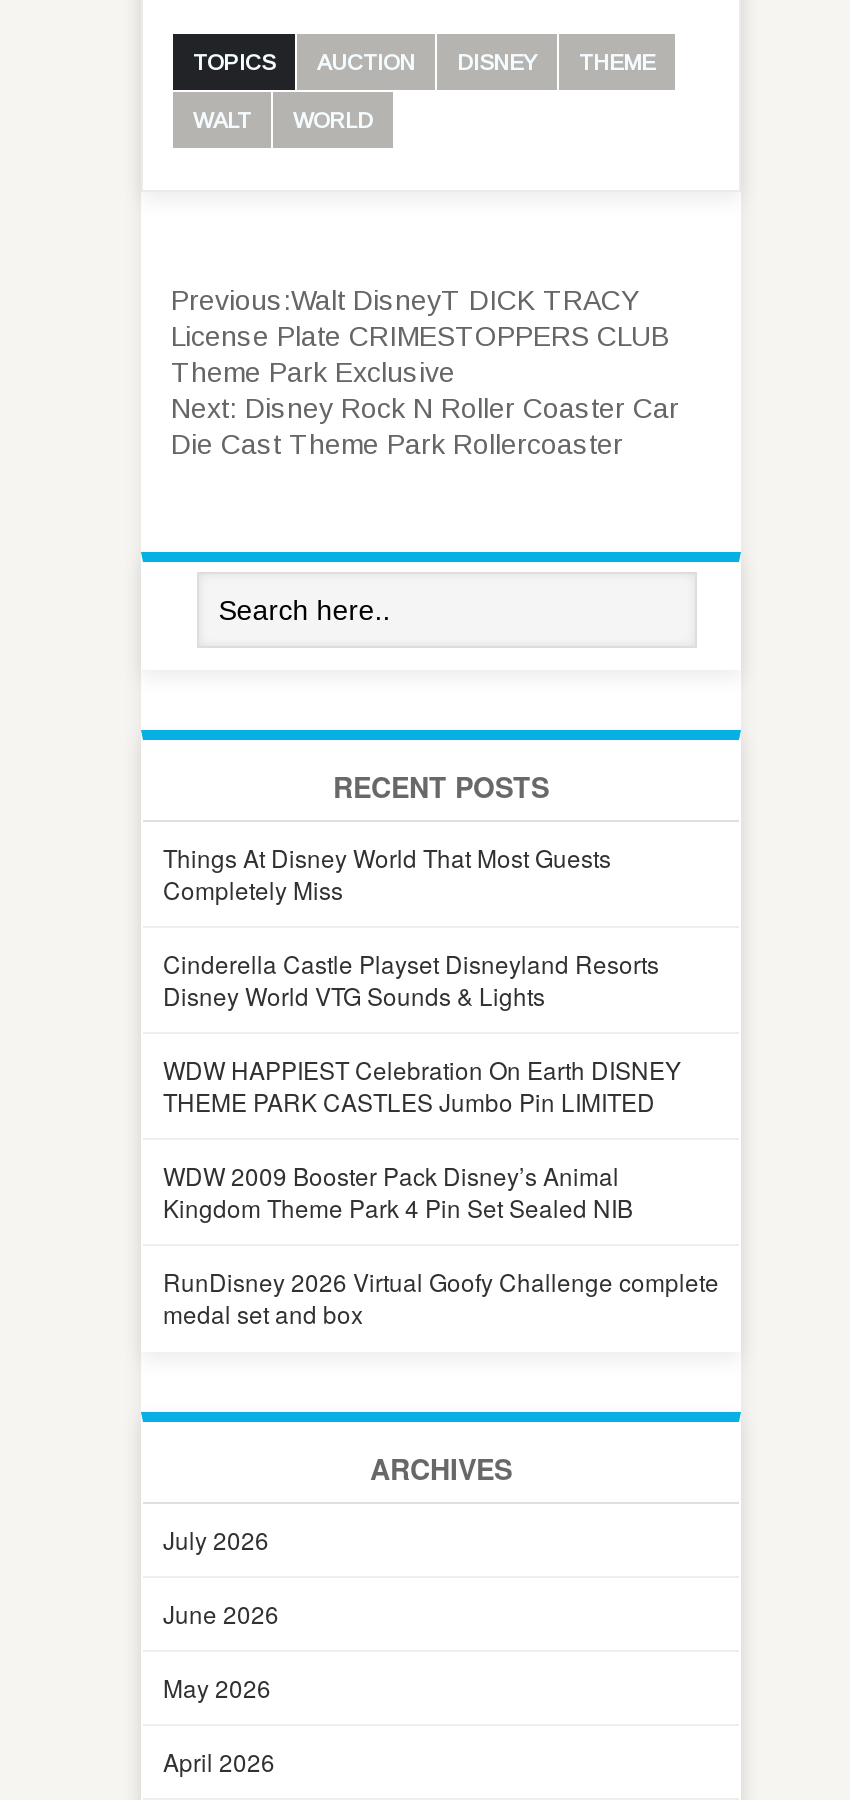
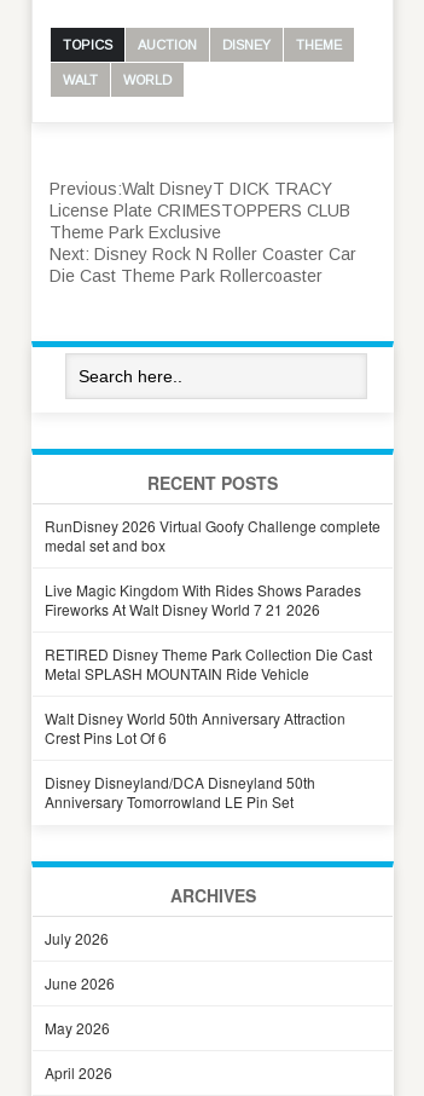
- Things At Disney World That Most Guests
- Completely Miss
- Cinderella Castle Playset Disneyland Resorts
- Disney World VTG Sounds & Lights
- WDW HAPPIEST Celebration On Earth DISNEY
- THEME PARK CASTLES Jumbo Pin LIMITED
- WDW 2009 Booster Pack Disney’s Animal
- Kingdom Theme Park 4 Pin Set Sealed NIB

moved up: RunDisney 2026 Virtual Goofy Challenge complete | medal set and box

+ Live Magic Kingdom With Rides Shows Parades
+ Fireworks At Walt Disney World 7 21 2026
+ RETIRED Disney Theme Park Collection Die Cast
+ Metal SPLASH MOUNTAIN Ride Vehicle
+ Walt Disney World 50th Anniversary Attraction
+ Crest Pins Lot Of 6
+ Disney Disneyland/DCA Disneyland 50th
+ Anniversary Tomorrowland LE Pin Set
